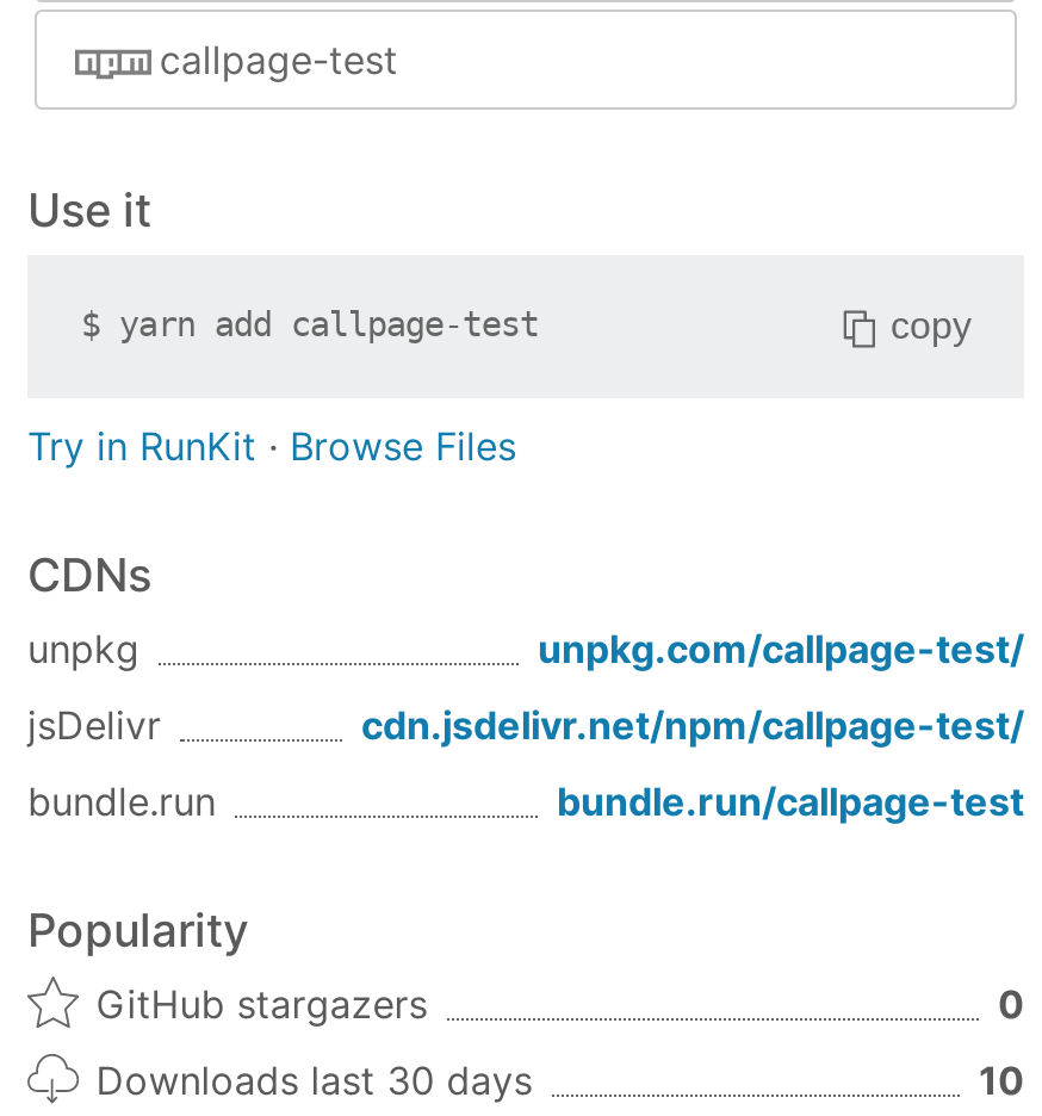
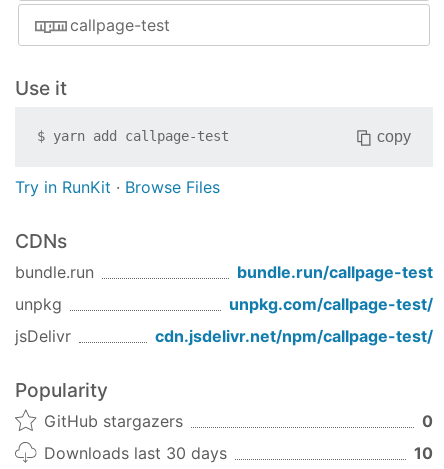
moved down: unpkg | unpkg.com/callpage-test/ | jsDelivr | cdn.jsdelivr.net/npm/callpage-test/

moved up: bundle.run | bundle.run/callpage-test
